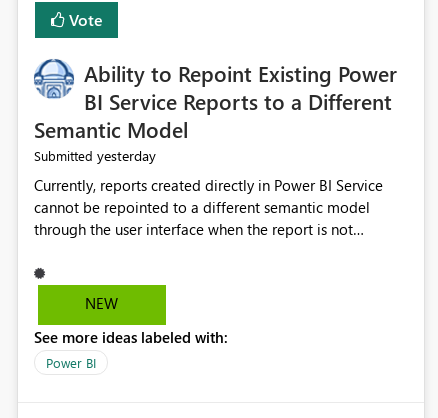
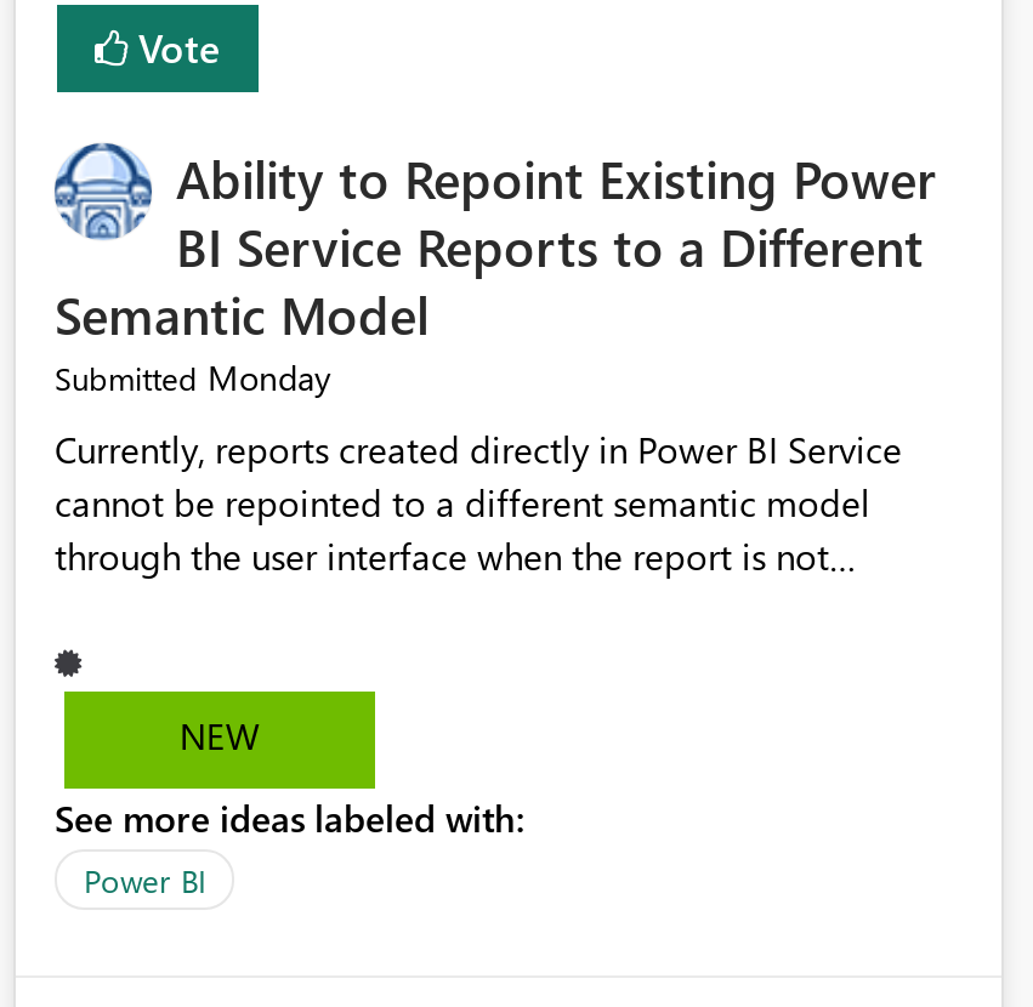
- Submitted yesterday
+ Submitted Monday
